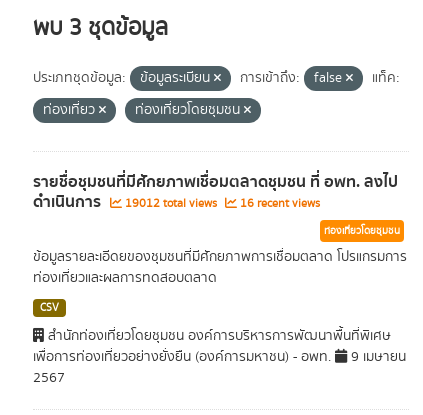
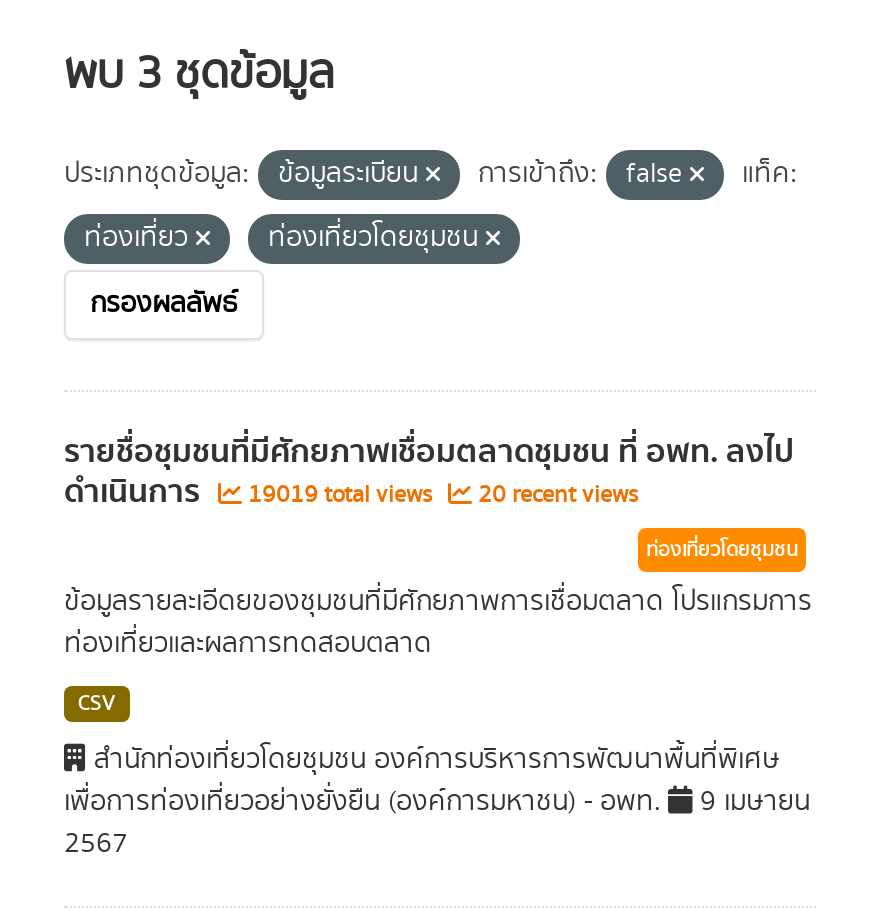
+ กรองผลลัพธ์

- 19012 total views
+ 19019 total views

- 16 recent views
+ 20 recent views
